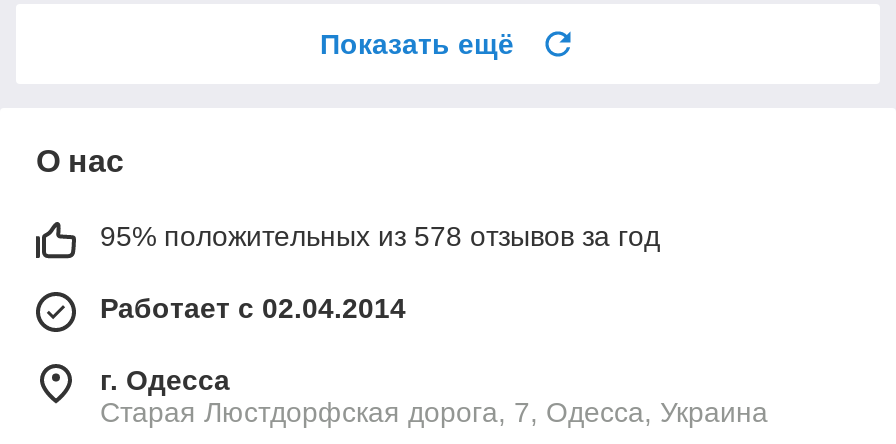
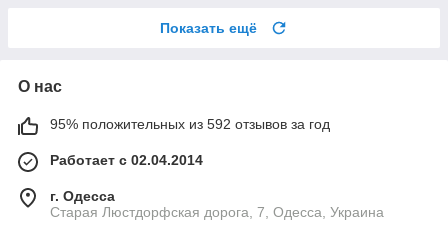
- 95% положительных из 578 отзывов за год
+ 95% положительных из 592 отзывов за год
